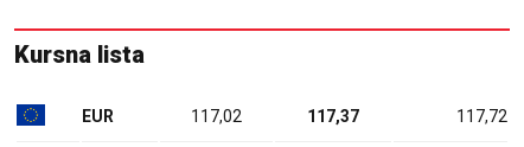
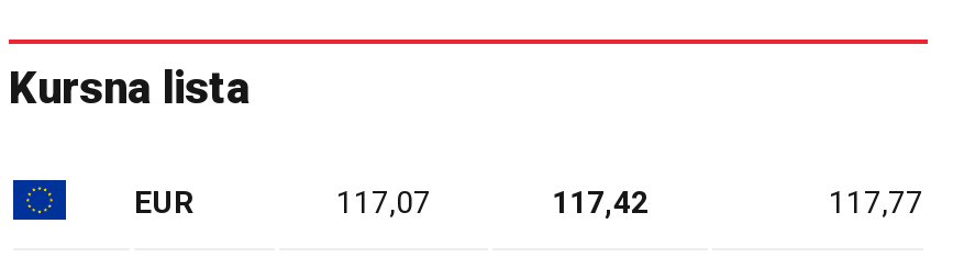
- 117,02
+ 117,07

- 117,37
+ 117,42

- 117,72
+ 117,77
